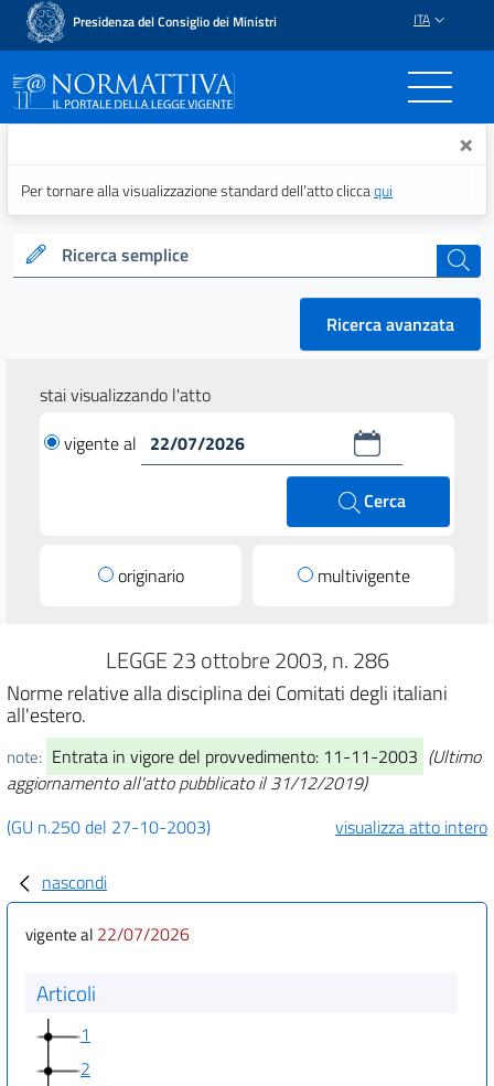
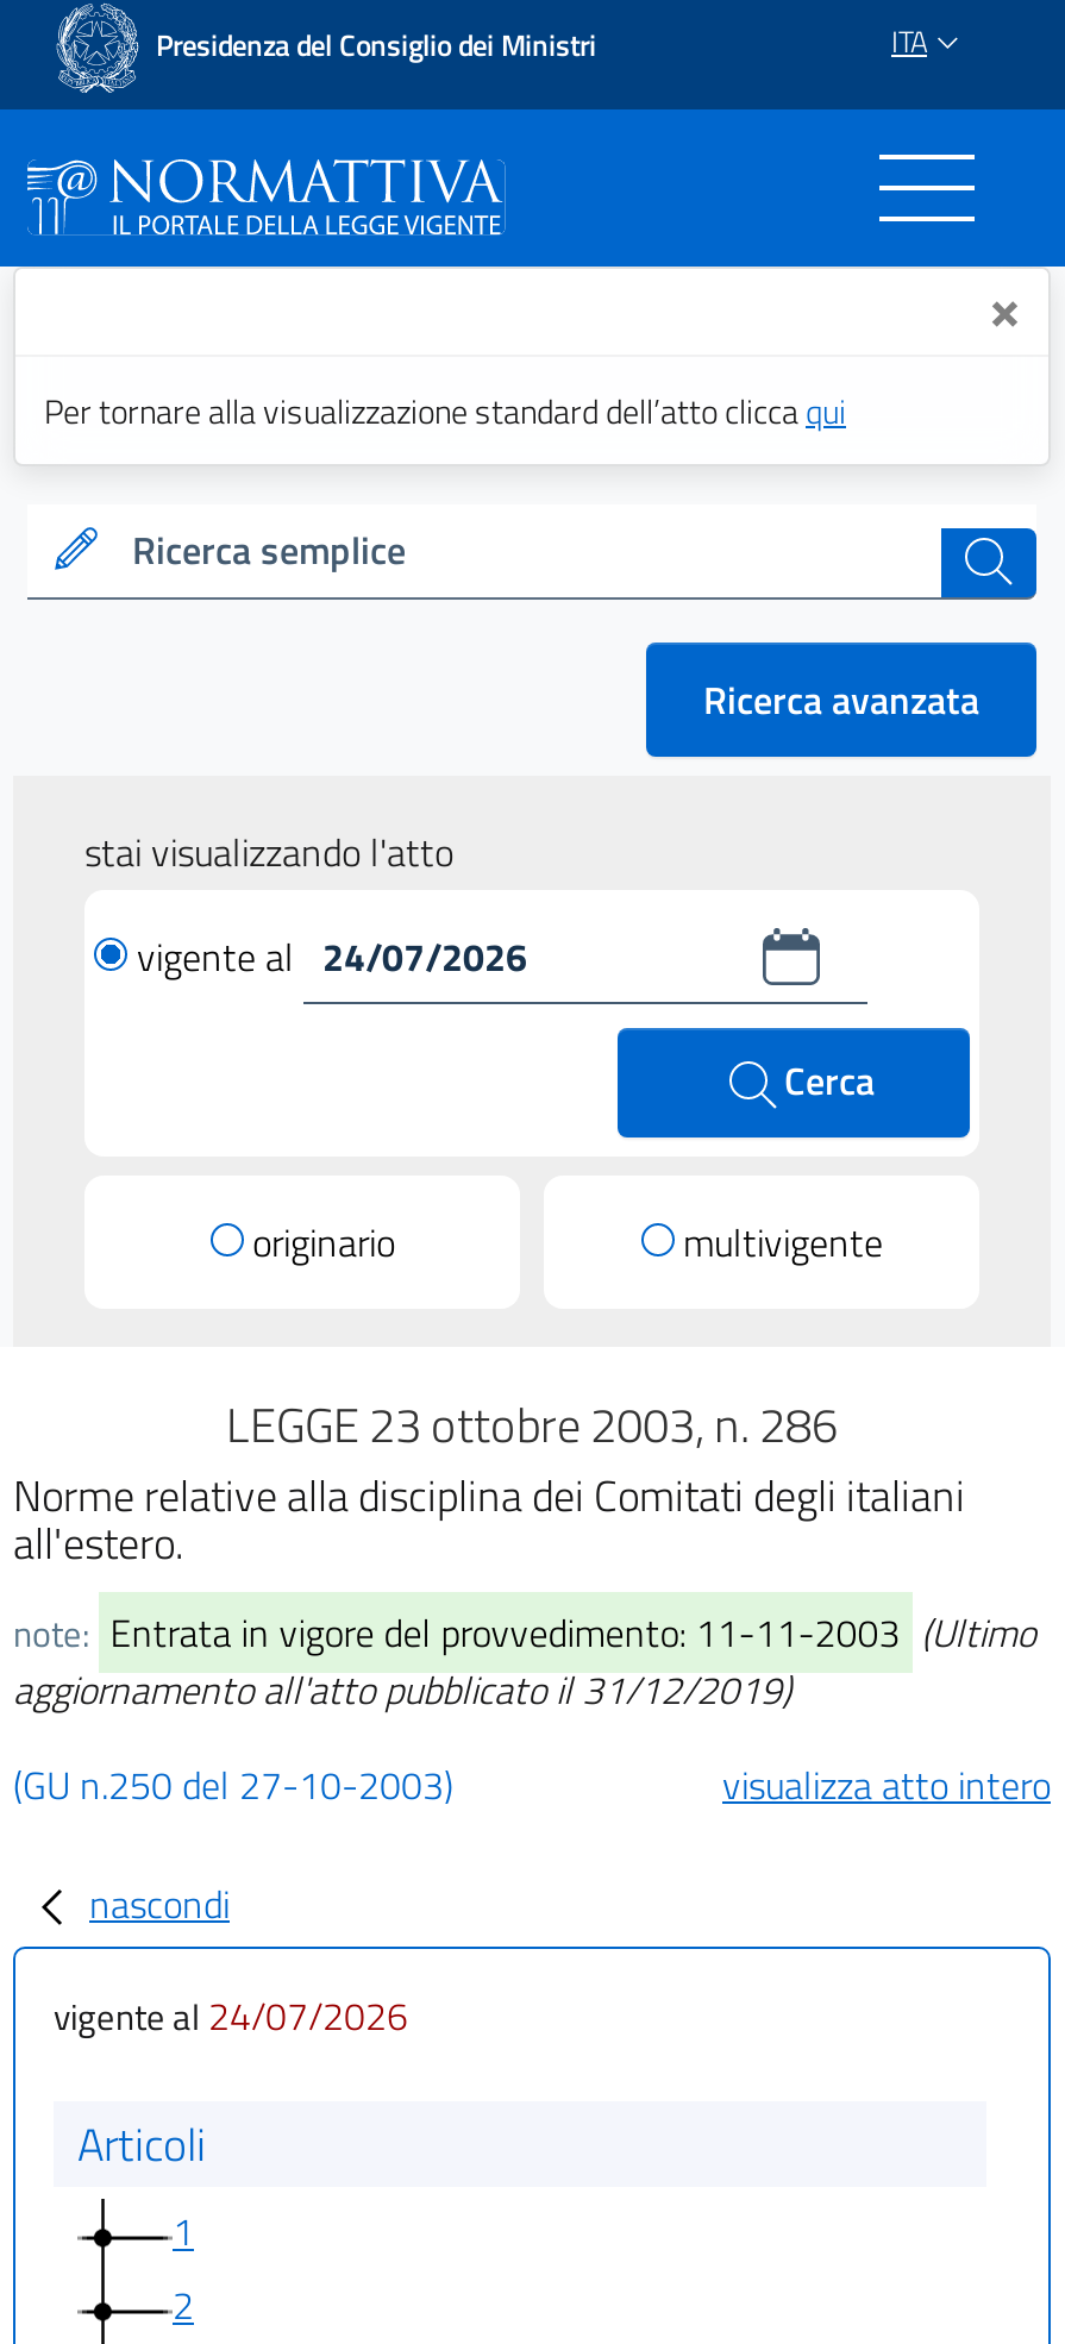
- vigente al 22/07/2026
+ vigente al 24/07/2026
